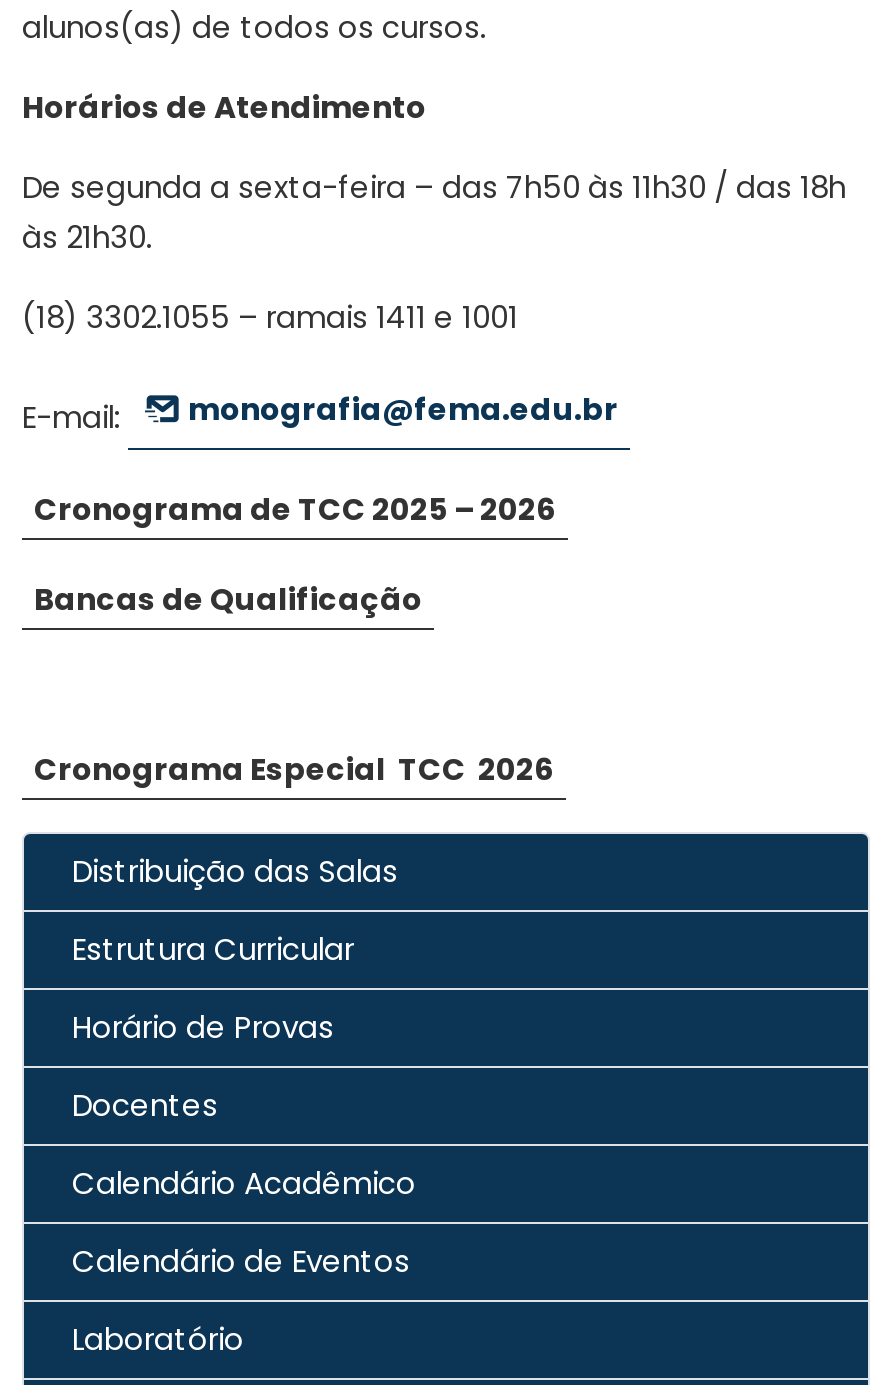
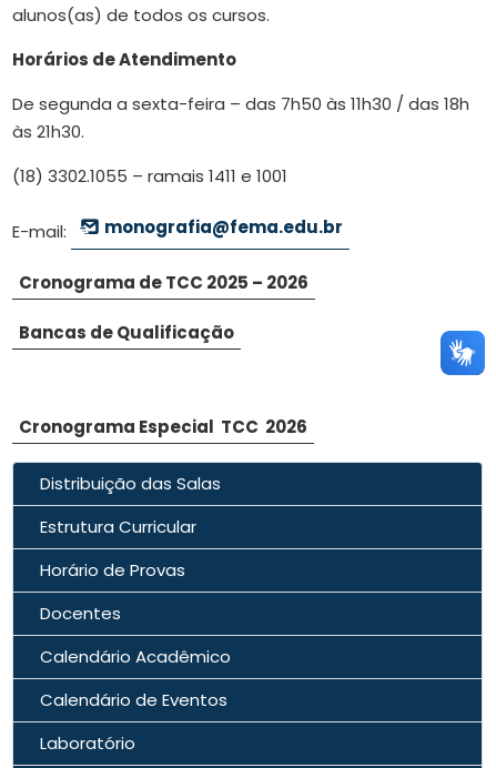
+ [image]
